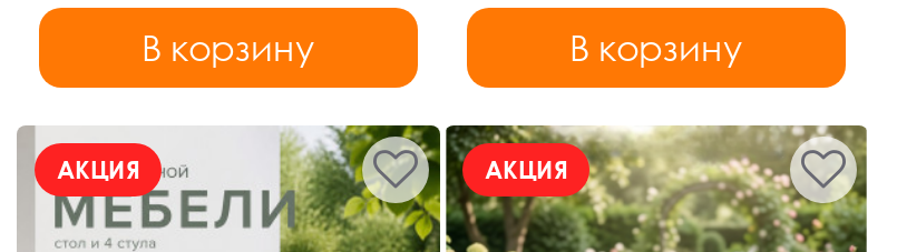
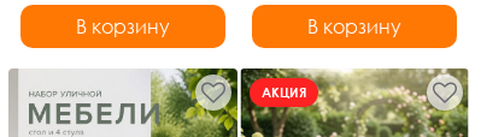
- АКЦИЯ
